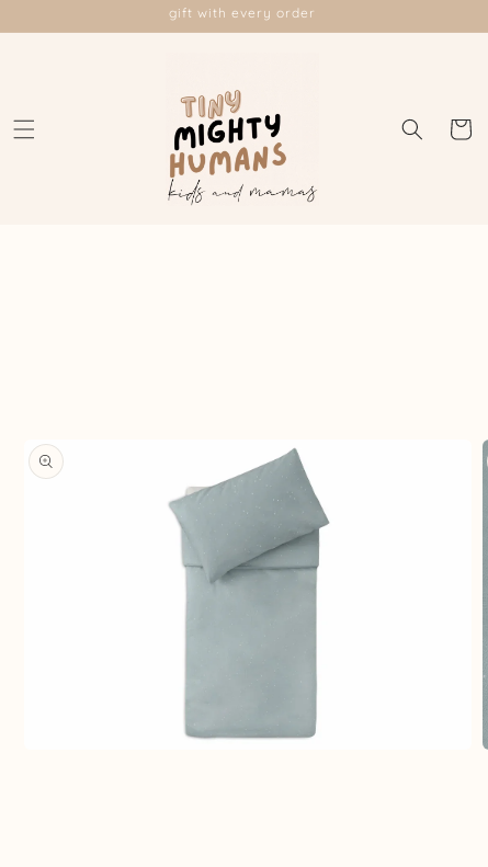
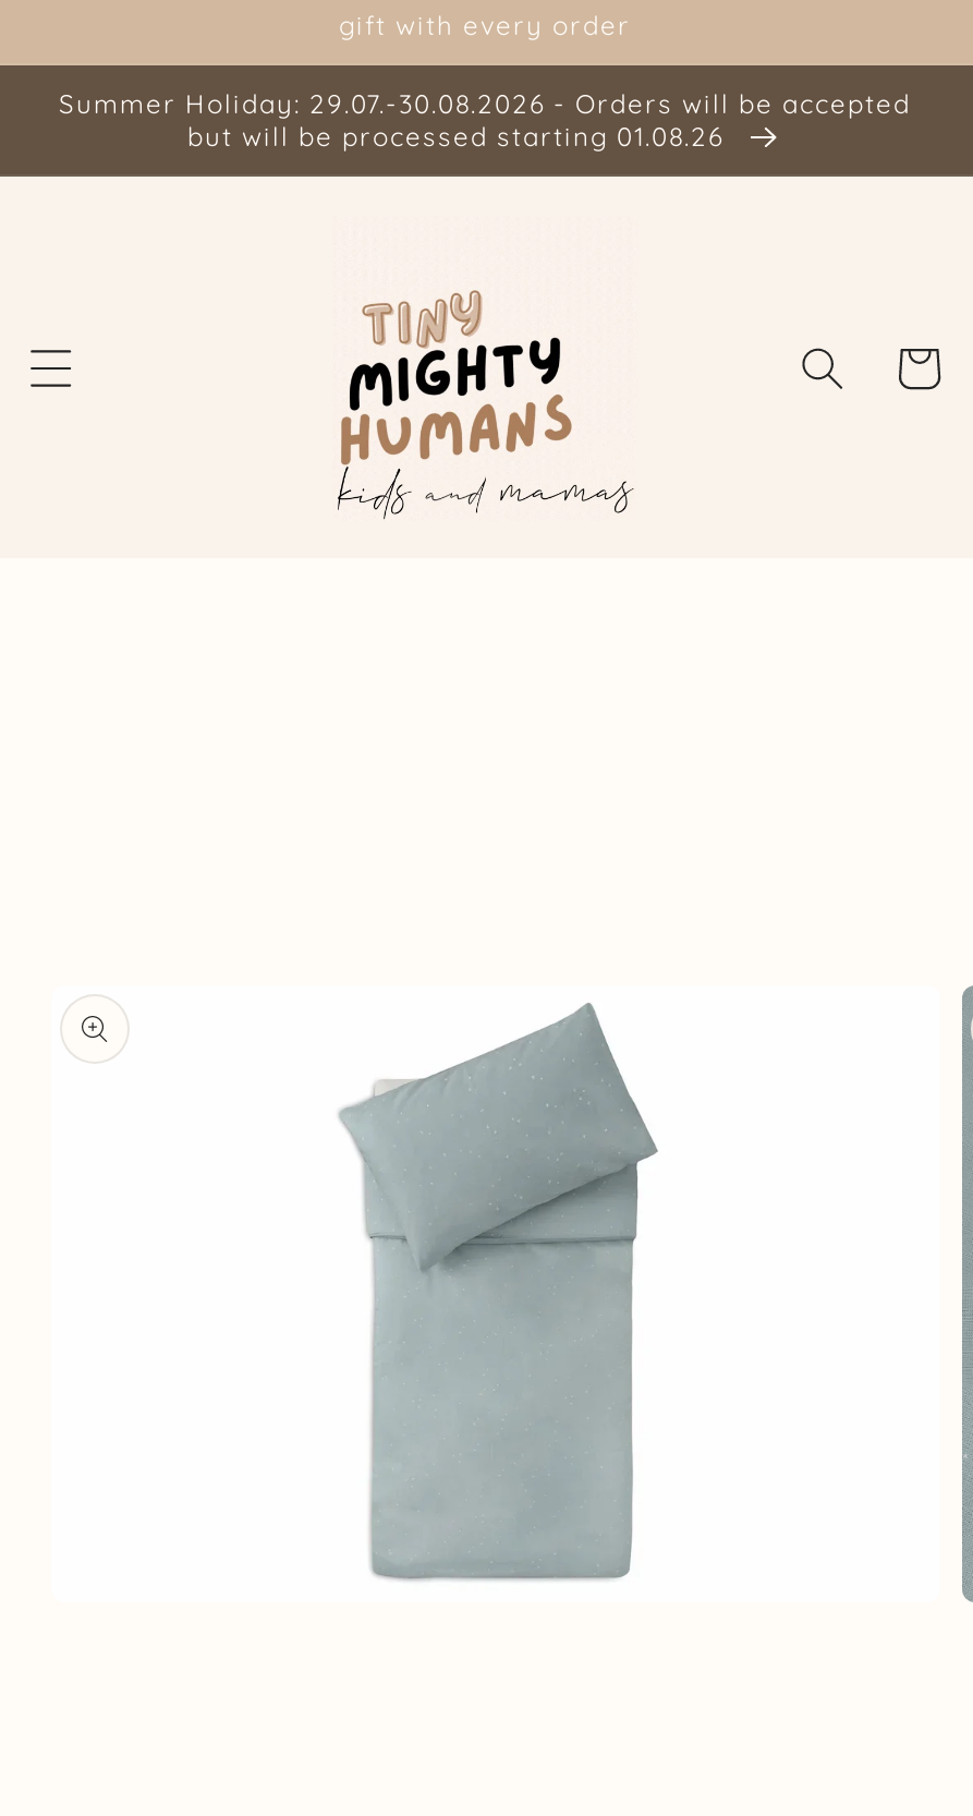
+ Summer Holiday: 29.07.-30.08.2026 - Orders will be accepted
+ but will be processed starting 01.08.26
